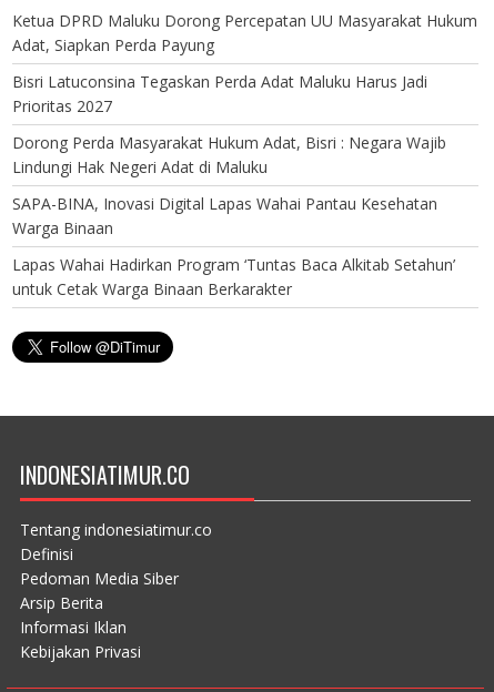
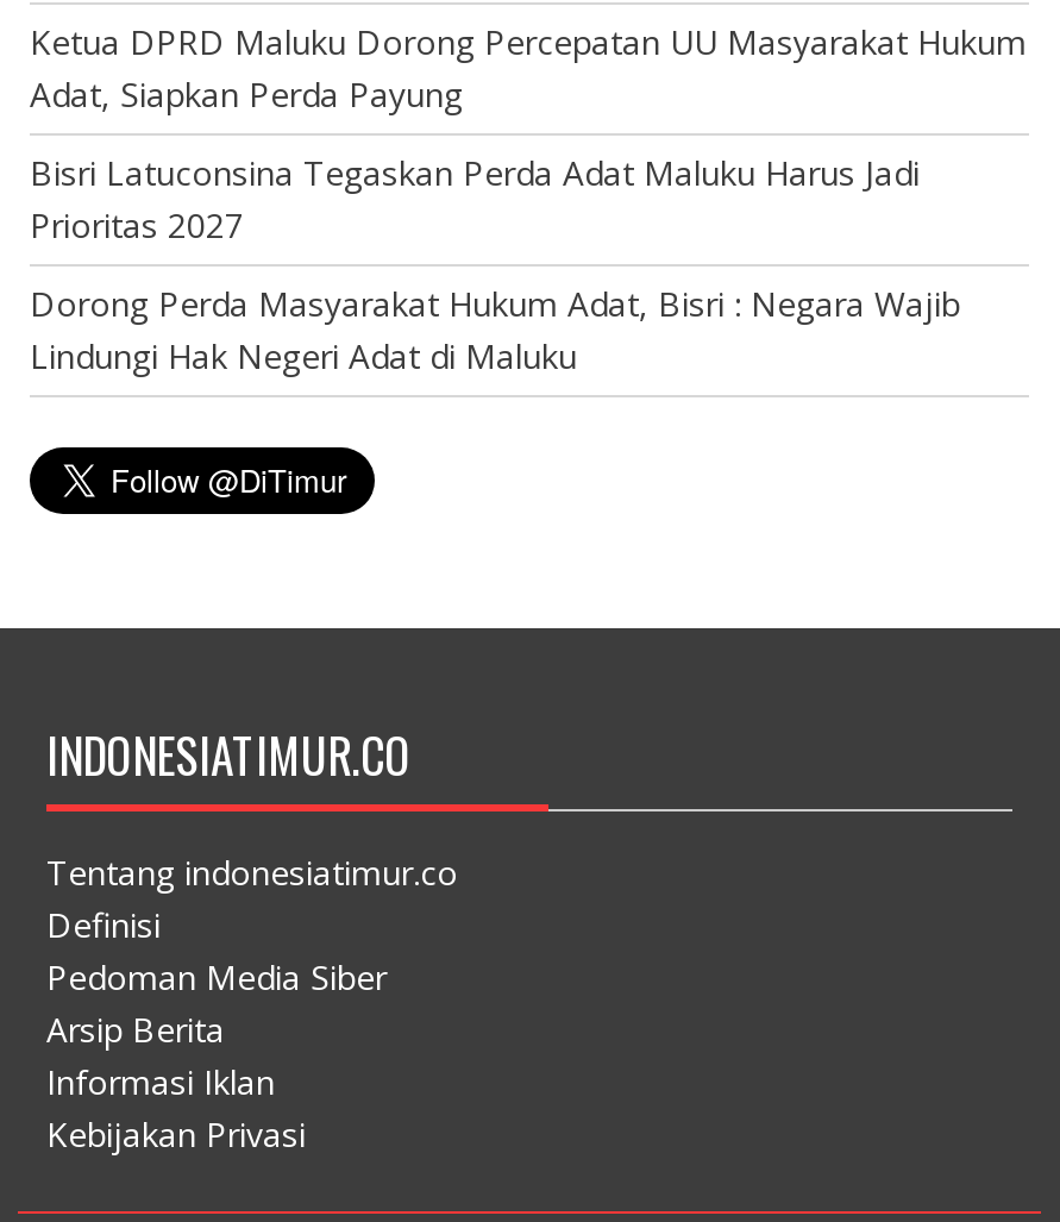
- SAPA-BINA, Inovasi Digital Lapas Wahai Pantau Kesehatan
- Warga Binaan
- Lapas Wahai Hadirkan Program ‘Tuntas Baca Alkitab Setahun’
- untuk Cetak Warga Binaan Berkarakter
